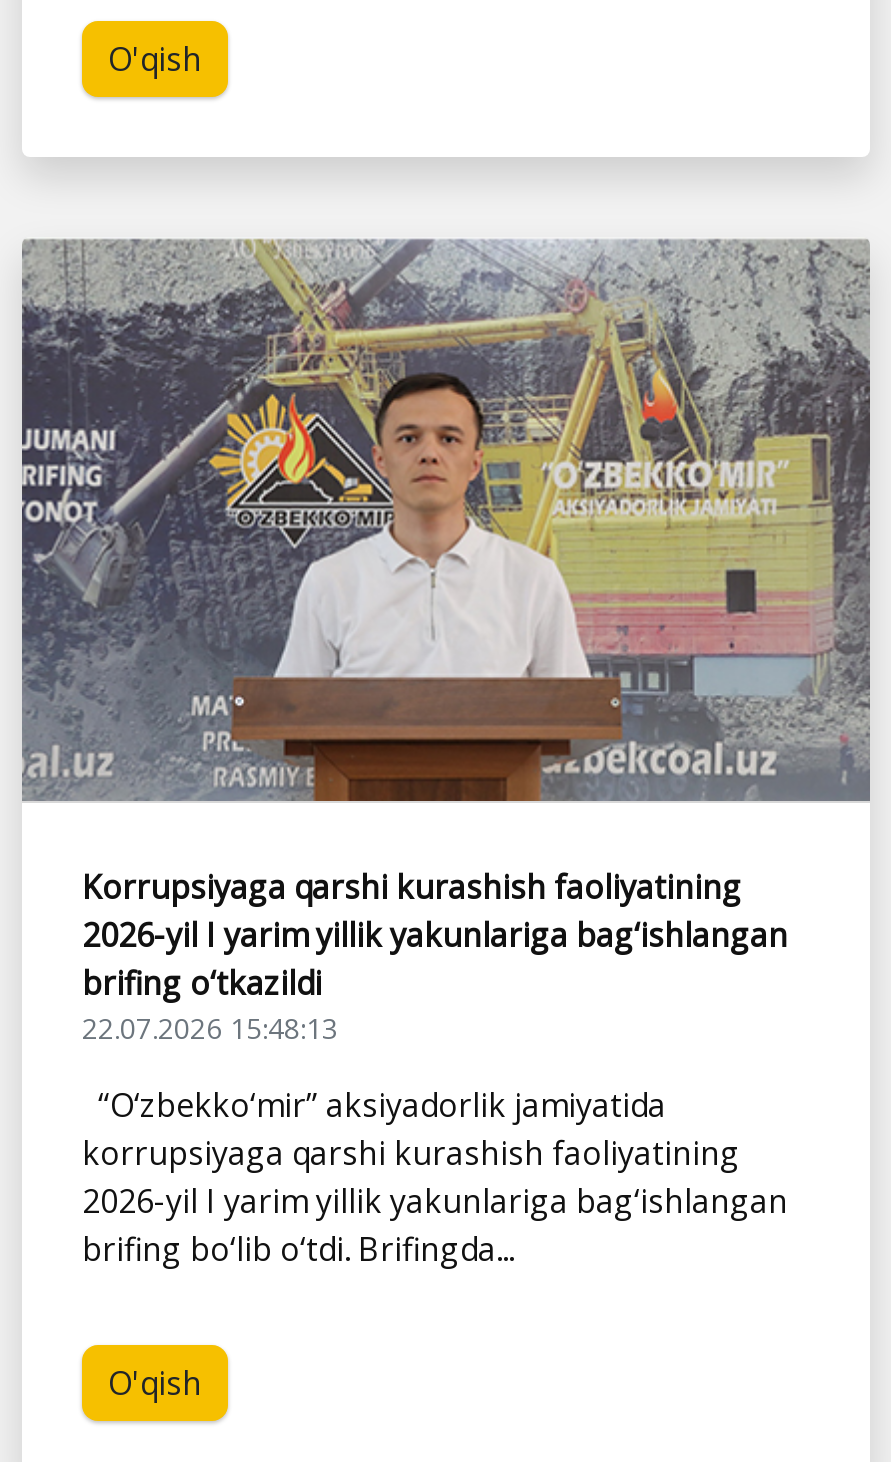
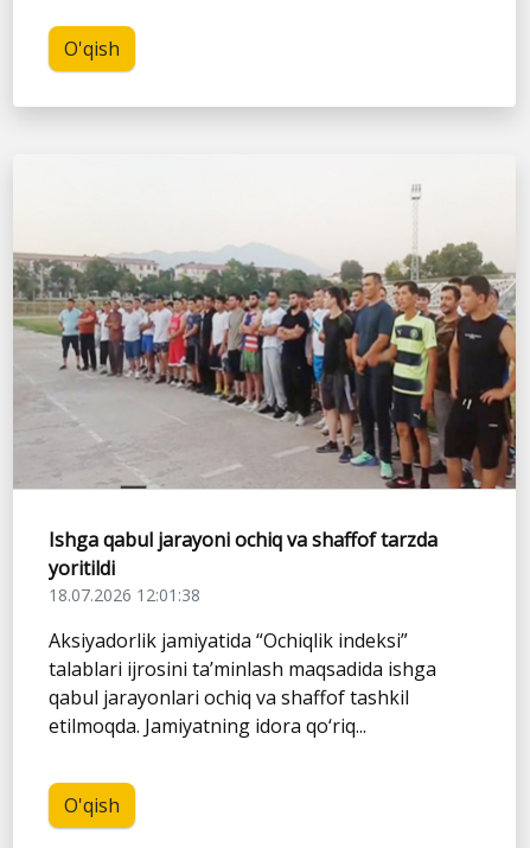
- [image]
- Korrupsiyaga qarshi kurashish faoliyatining
- 2026-yil I yarim yillik yakunlariga bag‘ishlangan
- brifing o‘tkazildi
- 22.07.2026 15:48:13
+ [image]
+ Ishga qabul jarayoni ochiq va shaffof tarzda
+ yoritildi
+ 18.07.2026 12:01:38

- “O‘zbekko‘mir” aksiyadorlik jamiyatida
- korrupsiyaga qarshi kurashish faoliyatining
- 2026-yil I yarim yillik yakunlariga bag‘ishlangan
- brifing bo‘lib o‘tdi. Brifingda...
+ Aksiyadorlik jamiyatida “Ochiqlik indeksi”
+ talablari ijrosini ta’minlash maqsadida ishga
+ qabul jarayonlari ochiq va shaffof tashkil
+ etilmoqda. Jamiyatning idora qo‘riq...
